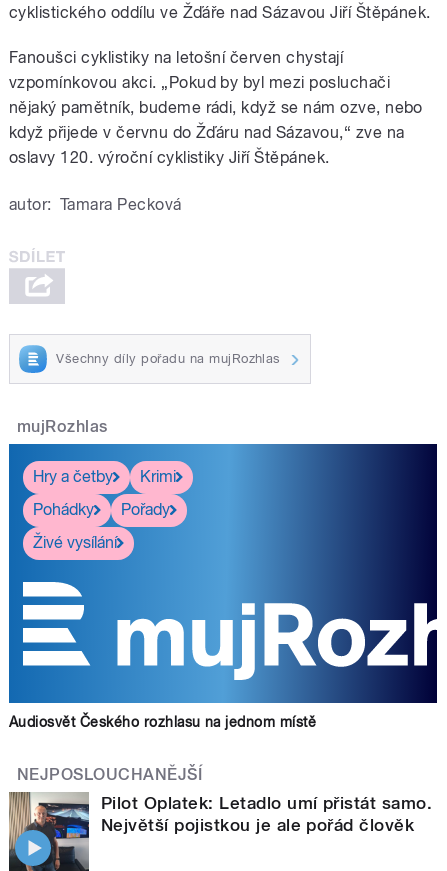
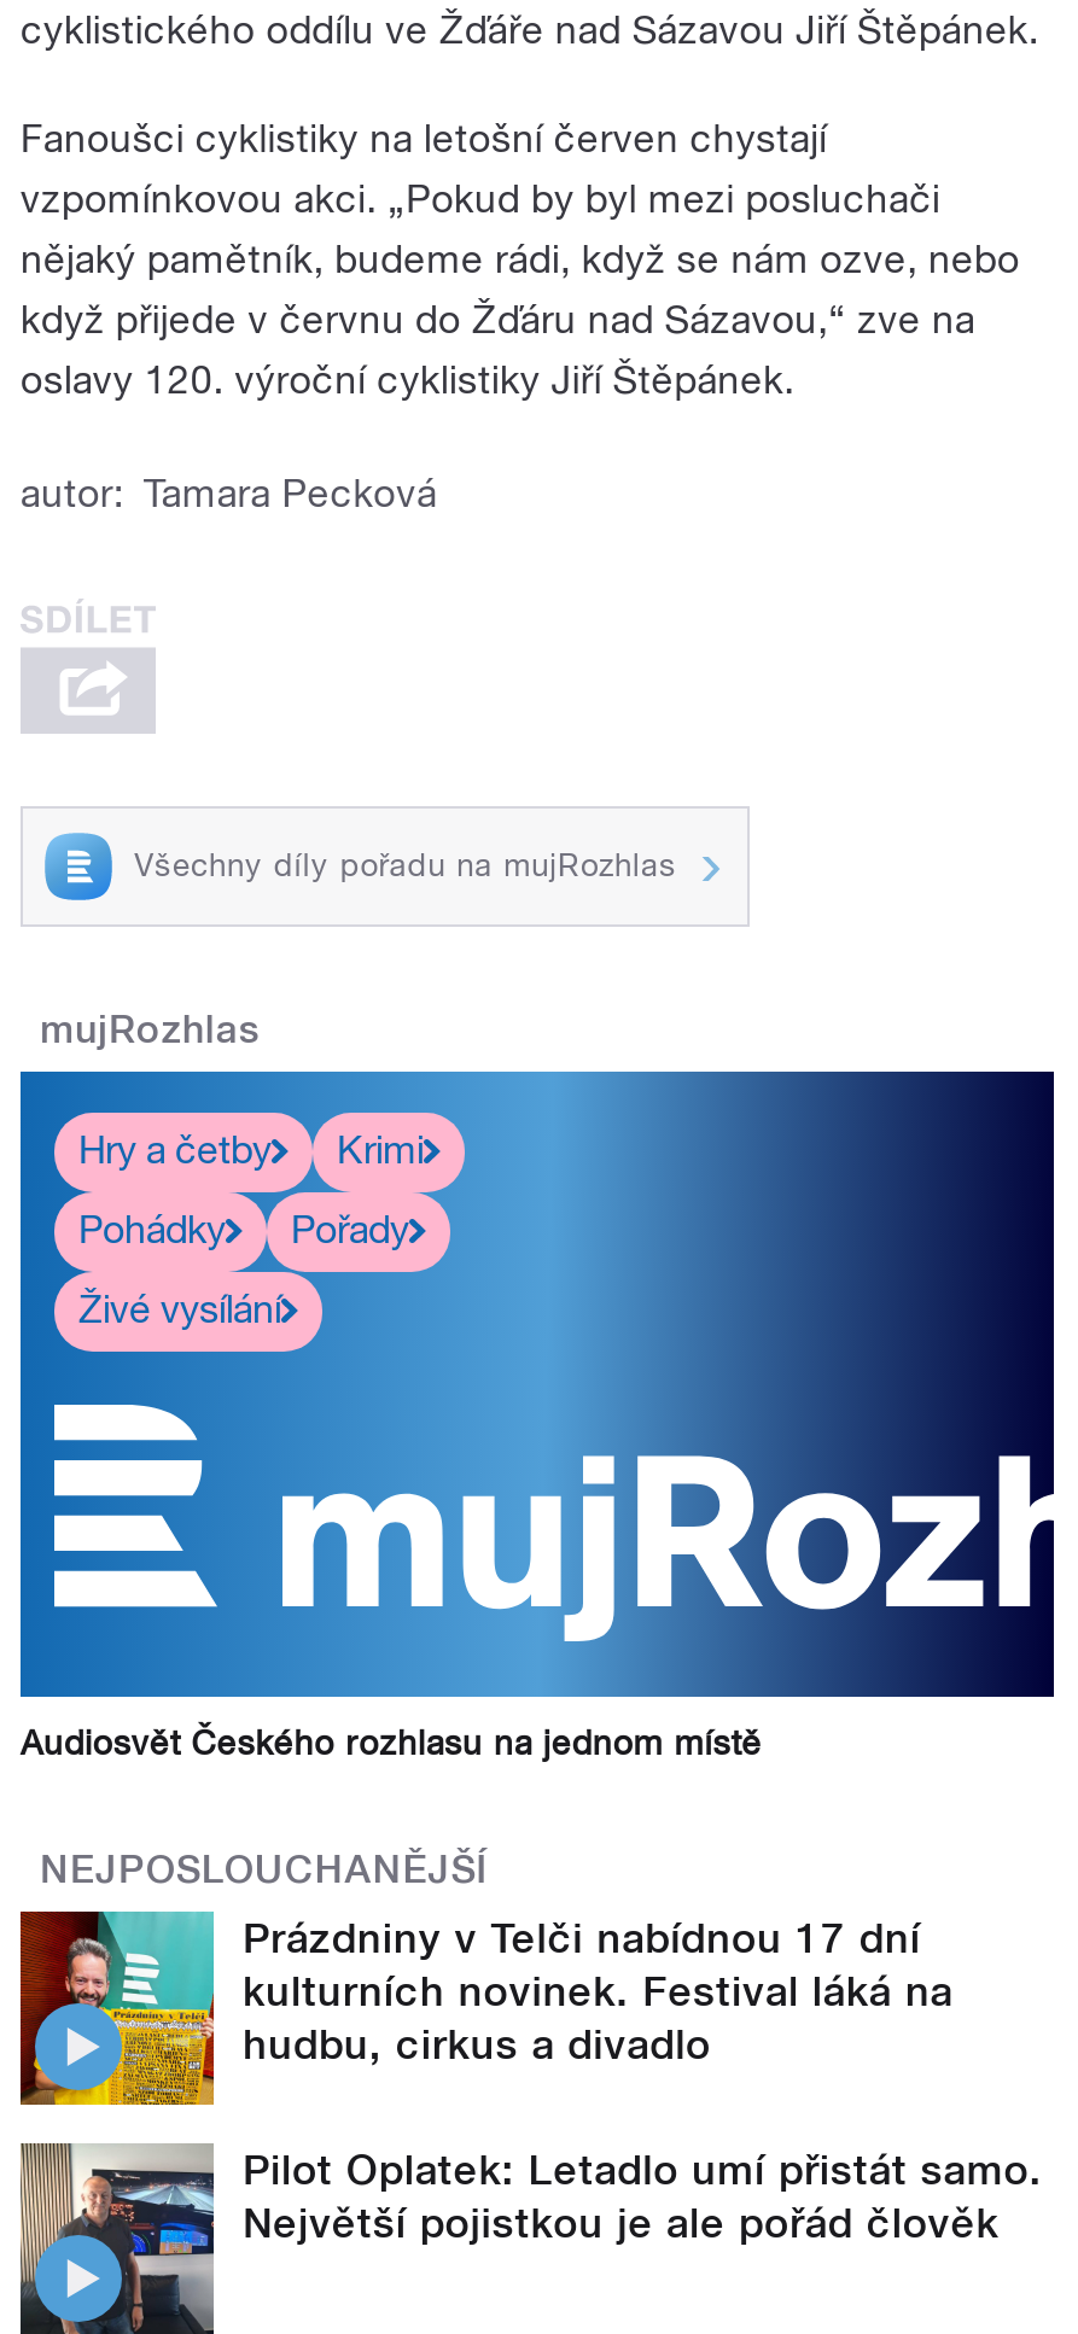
+ [image]
+ Prázdniny v Telči nabídnou 17 dní
+ kulturních novinek. Festival láká na
+ hudbu, cirkus a divadlo
